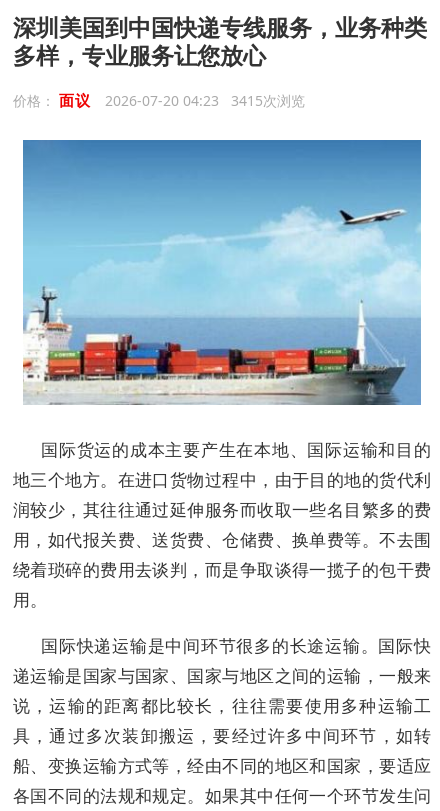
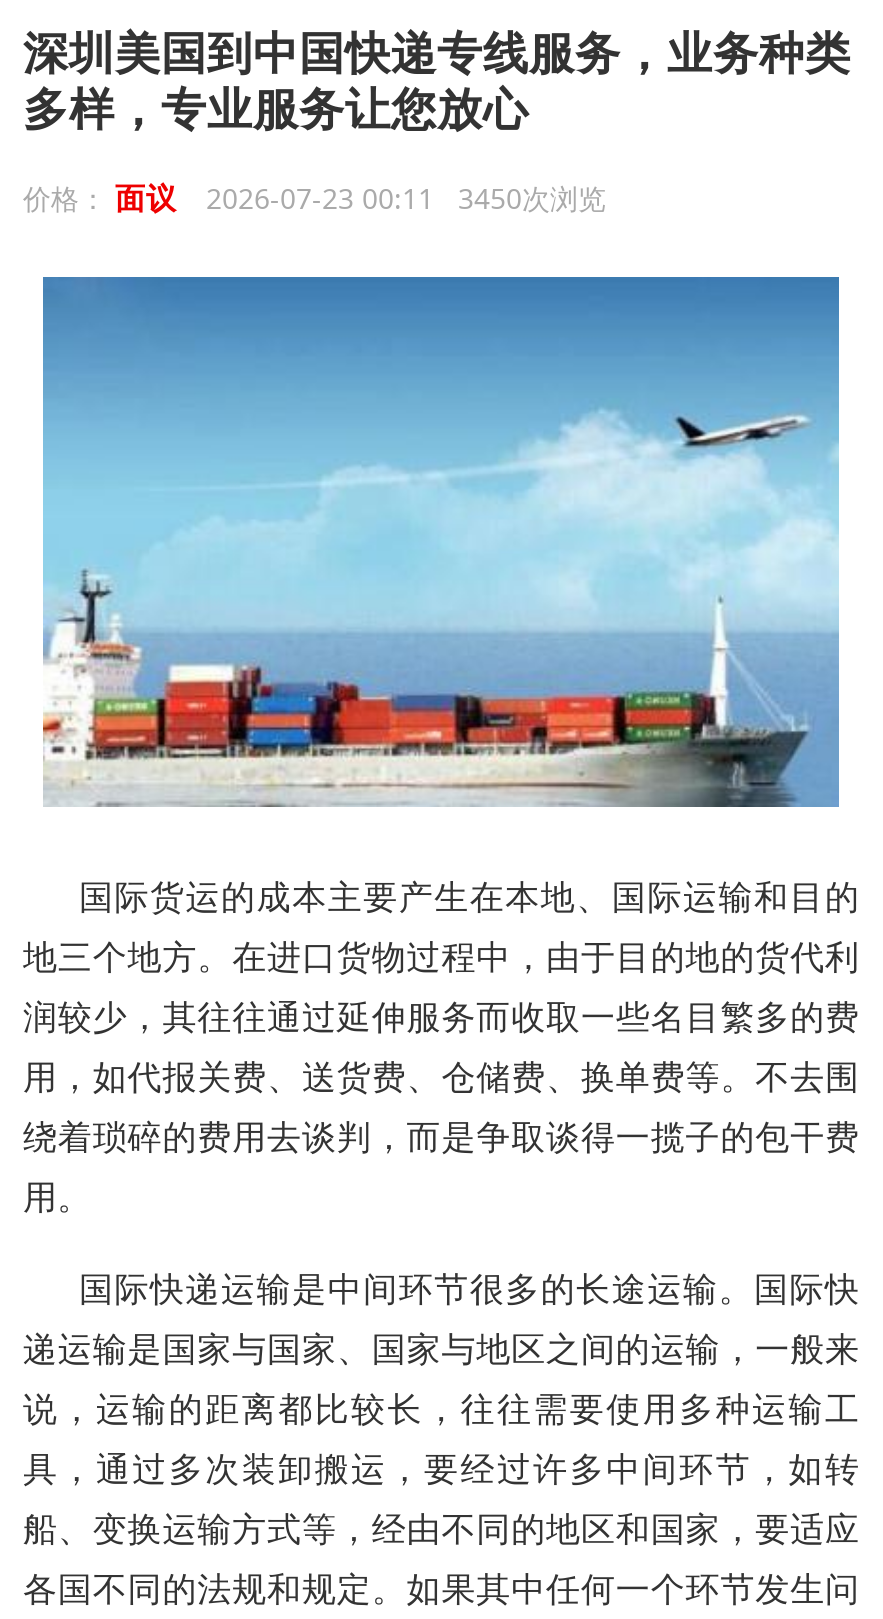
- 价格：面议 2026-07-20 04:23 3415次浏览
+ 价格：面议 2026-07-23 00:11 3450次浏览
